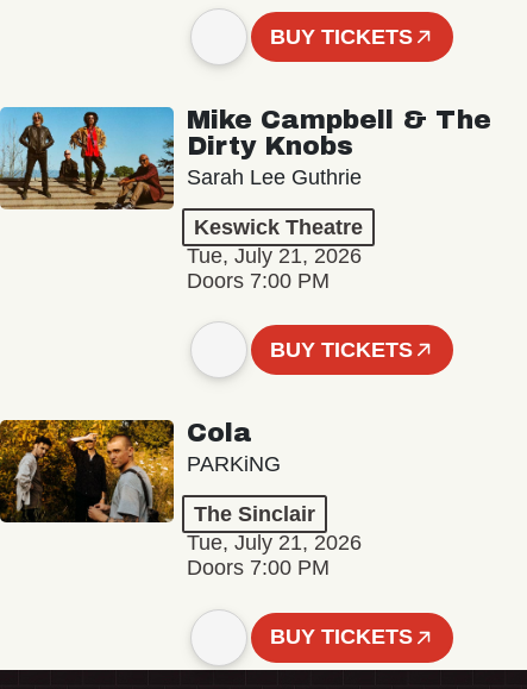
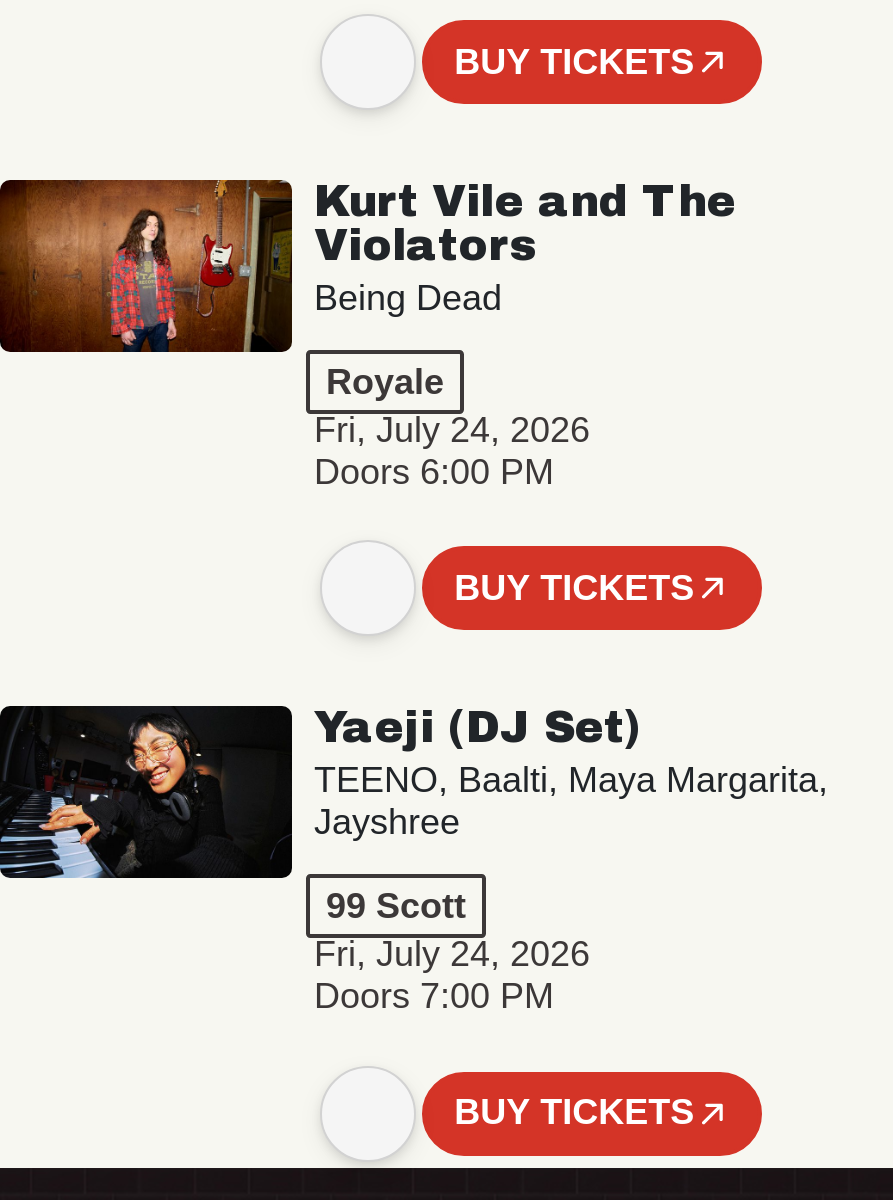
- [image]
- Mike Campbell & The
- Dirty Knobs
- Sarah Lee Guthrie
+ [image]
+ Kurt Vile and The
+ Violators
+ Being Dead

- Keswick Theatre
- Tue, July 21, 2026
- Doors 7:00 PM
+ Royale
+ Fri, July 24, 2026
+ Doors 6:00 PM

- [image]
- Cola
- PARKiNG
+ [image]
+ Yaeji (DJ Set)
+ TEENO, Baalti, Maya Margarita,
+ Jayshree

- The Sinclair
- Tue, July 21, 2026
+ 99 Scott
+ Fri, July 24, 2026
